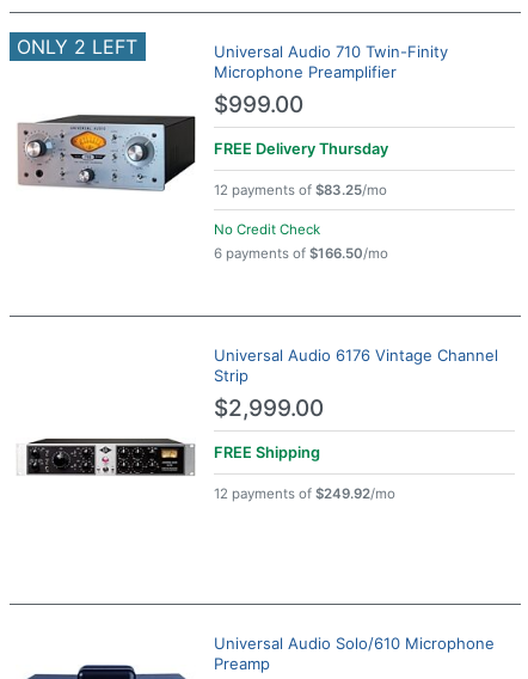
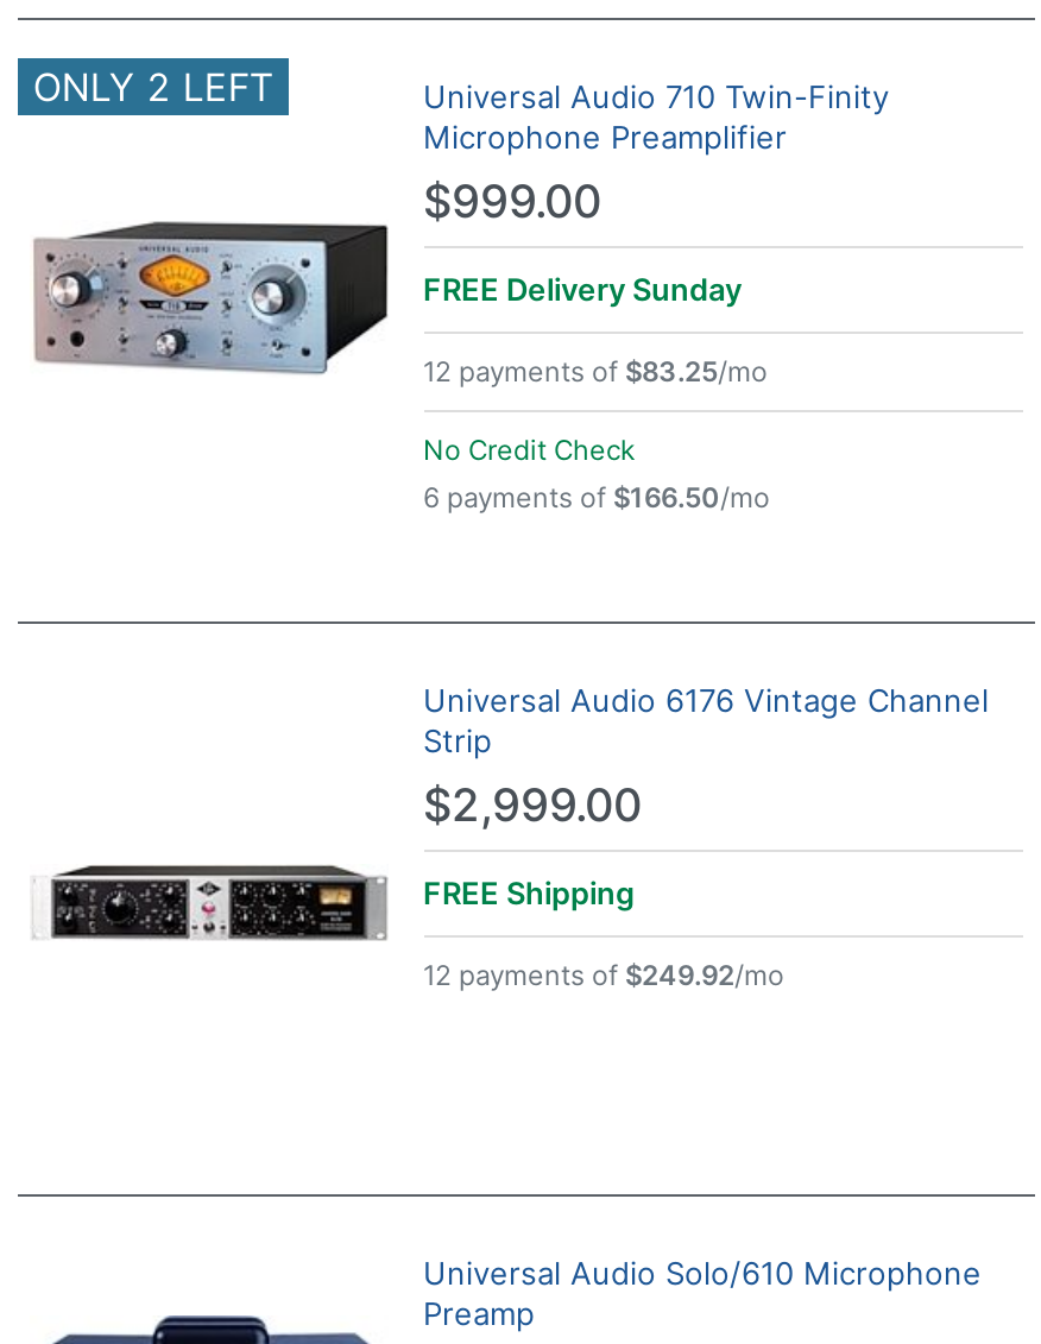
- FREE Delivery Thursday
+ FREE Delivery Sunday
